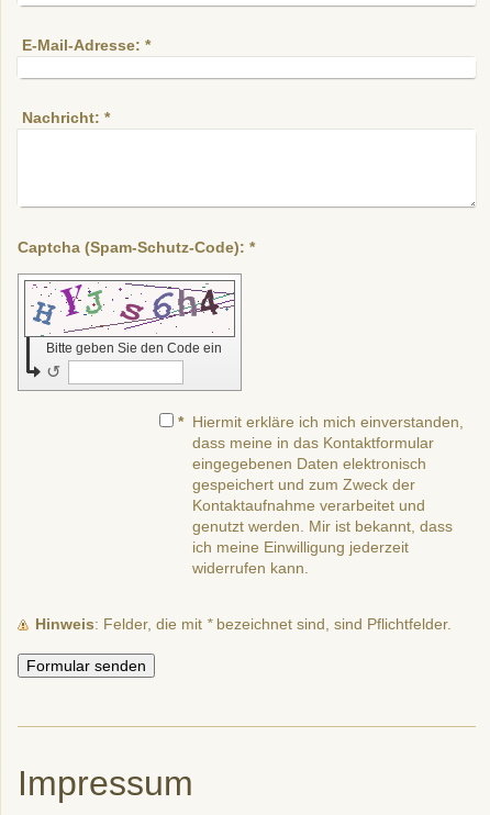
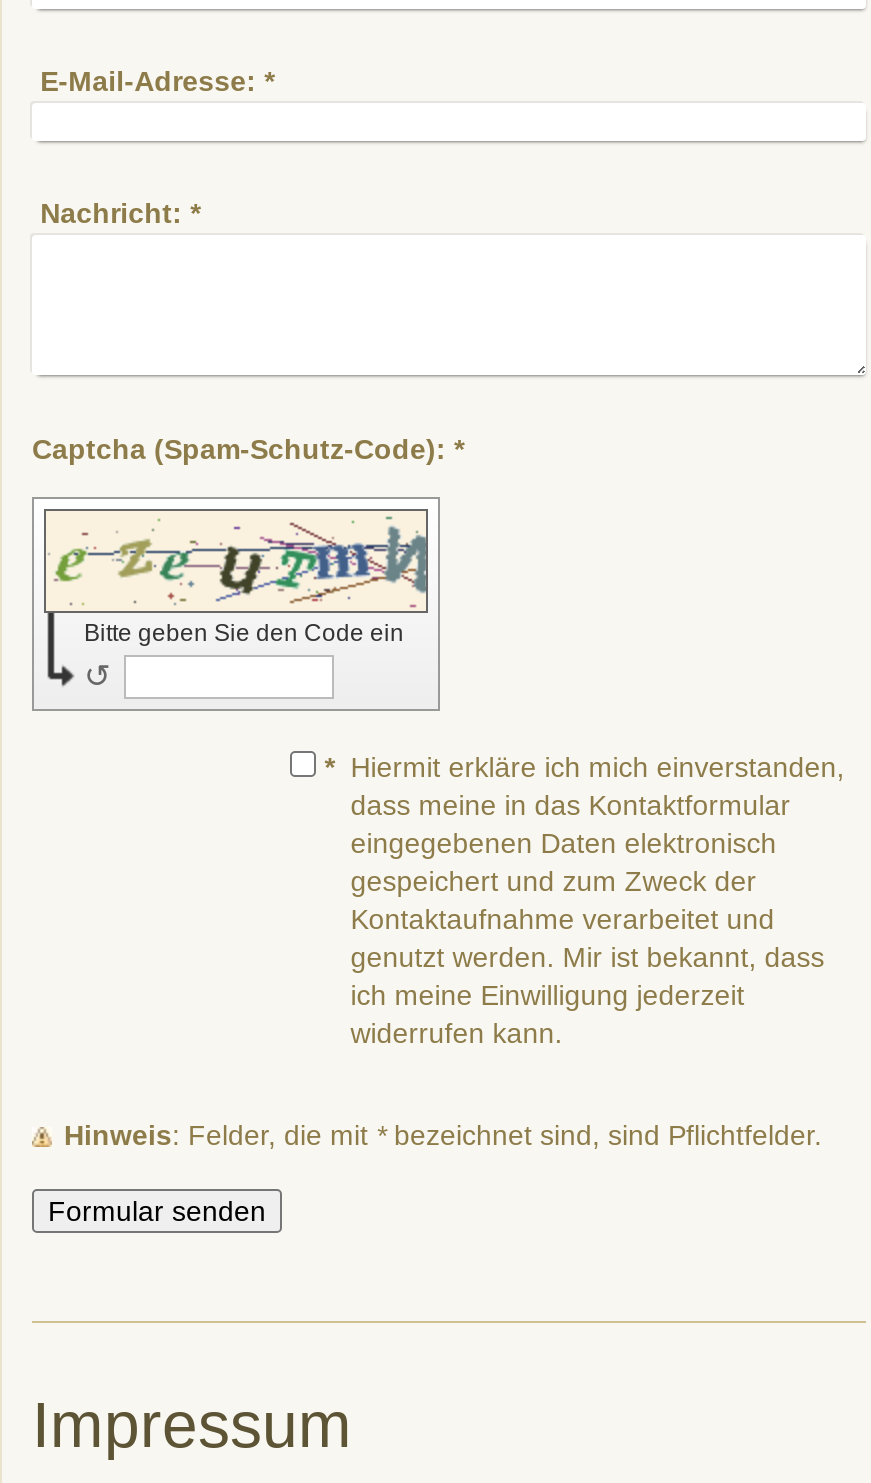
- [image]
+ [image]
